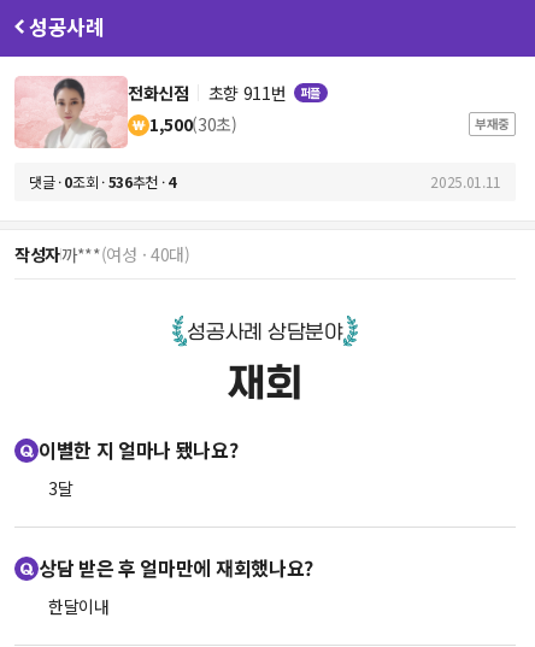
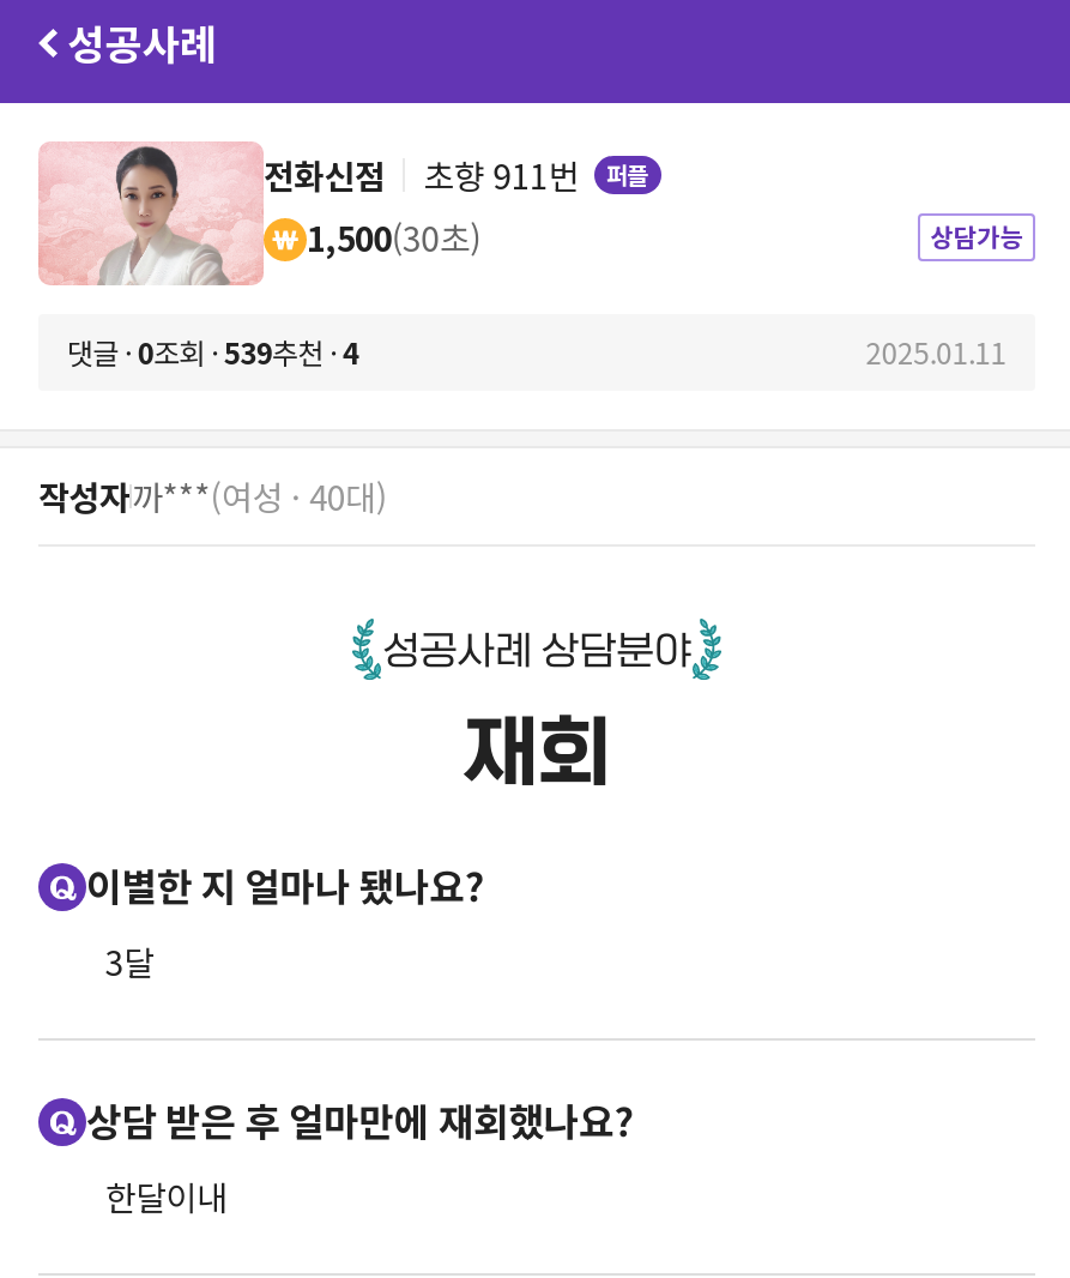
- 부재중
+ 상담가능

- 댓글 · 0조회 · 536추천 · 4
+ 댓글 · 0조회 · 539추천 · 4
